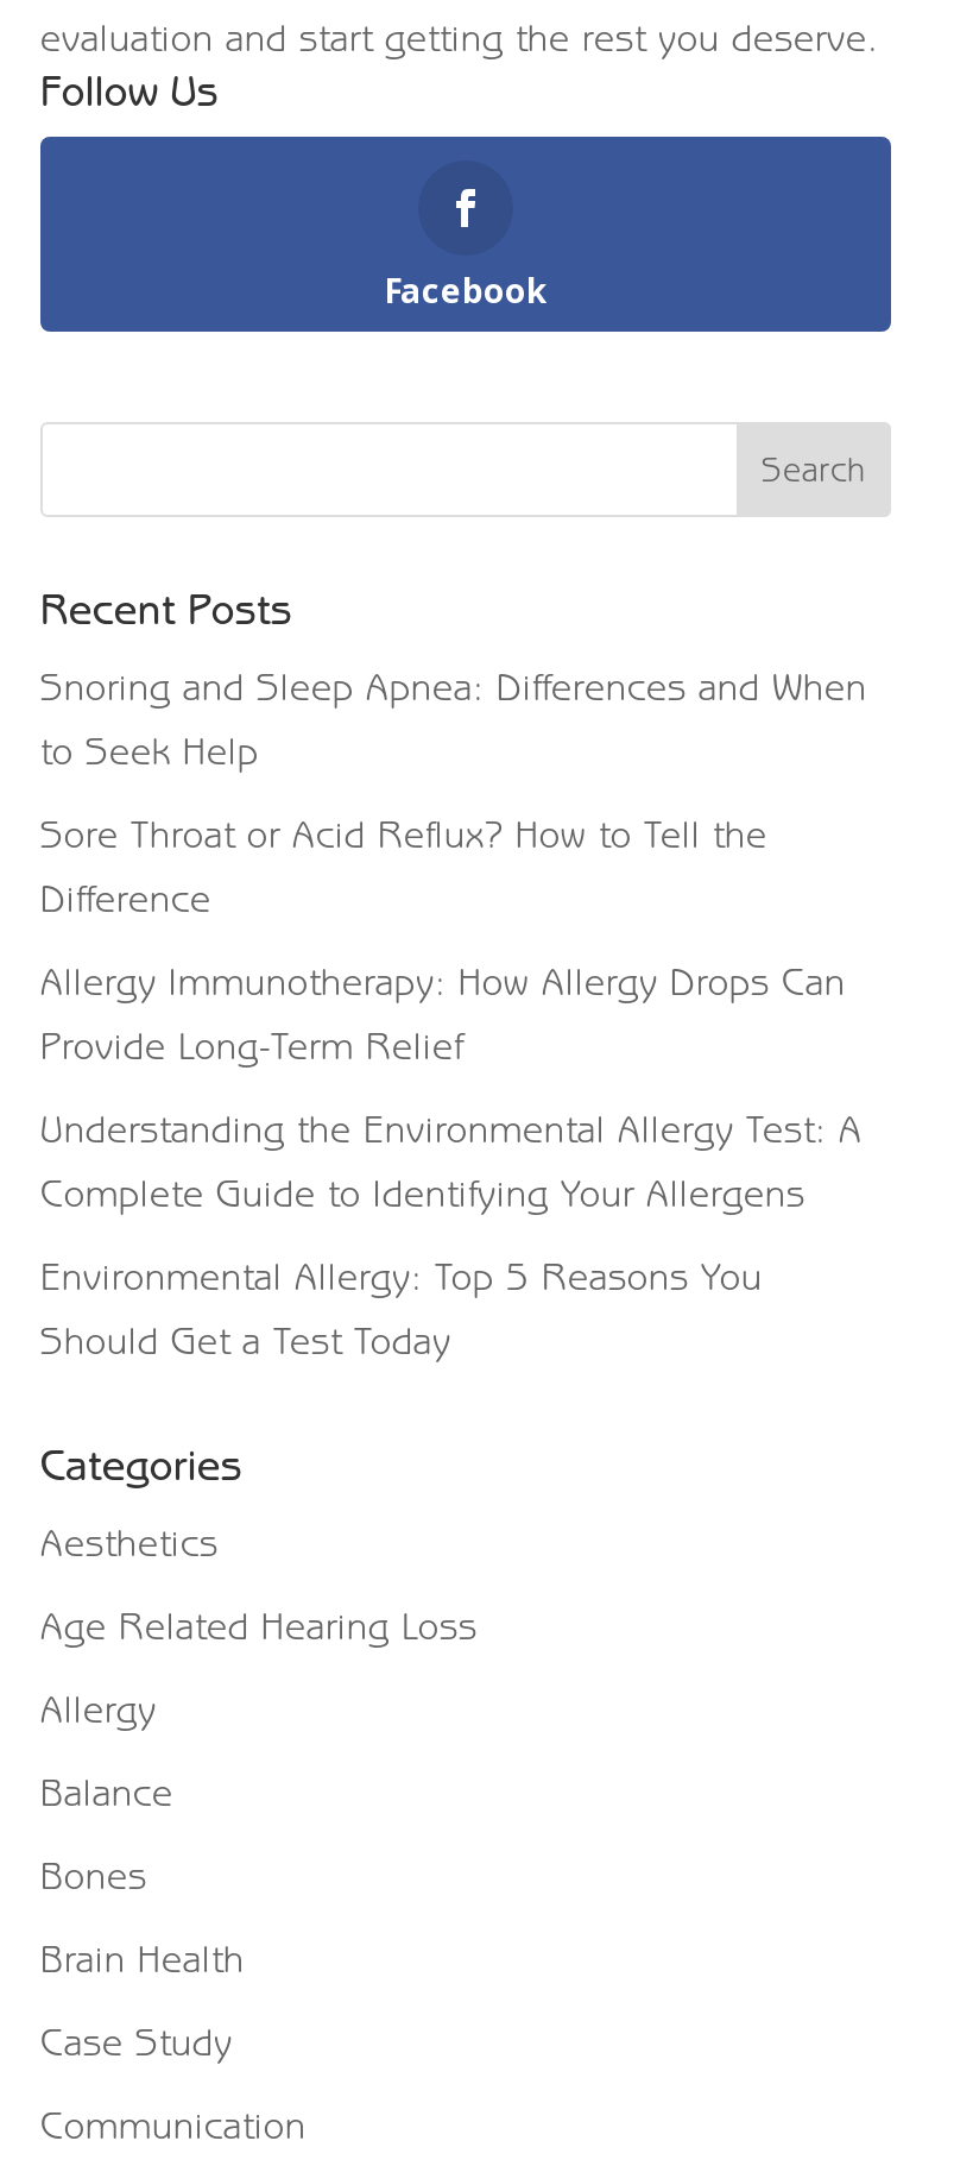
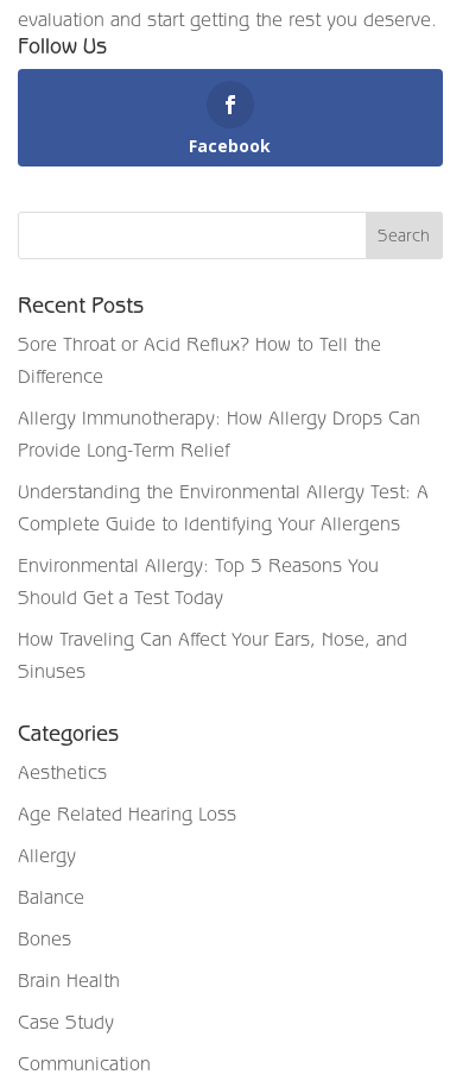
- Snoring and Sleep Apnea: Differences and When
- to Seek Help

moved up: Sore Throat or Acid Reflux? How to Tell the | Difference | Allergy Immunotherapy: How Allergy Drops Can | Provide Long-Term Relief | Understanding the Environmental Allergy Test: A | Complete Guide to Identifying Your Allergens | Environmental Allergy: Top 5 Reasons You | Should Get a Test Today

+ How Traveling Can Affect Your Ears, Nose, and
+ Sinuses
